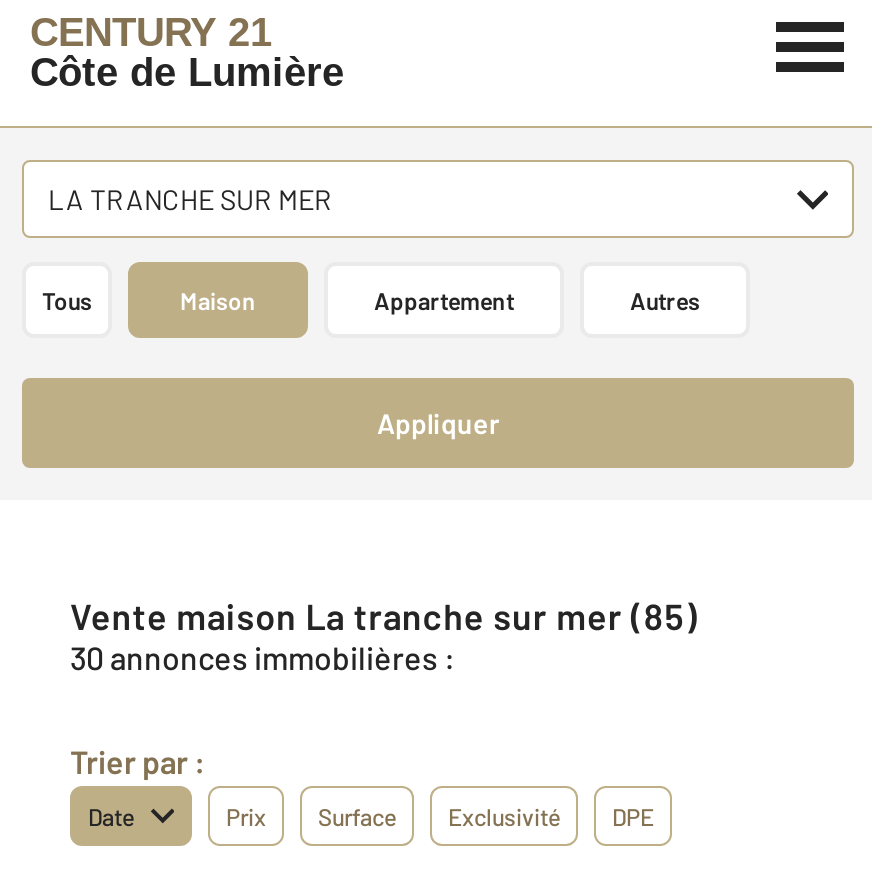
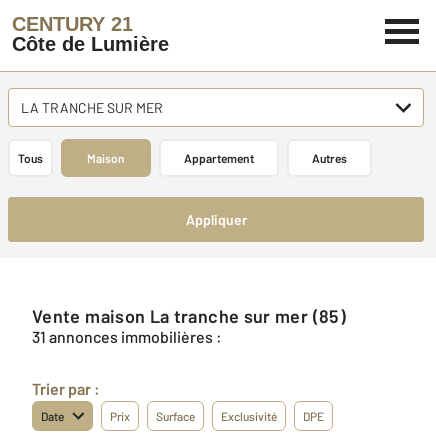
- 30 annonces immobilières :
+ 31 annonces immobilières :
